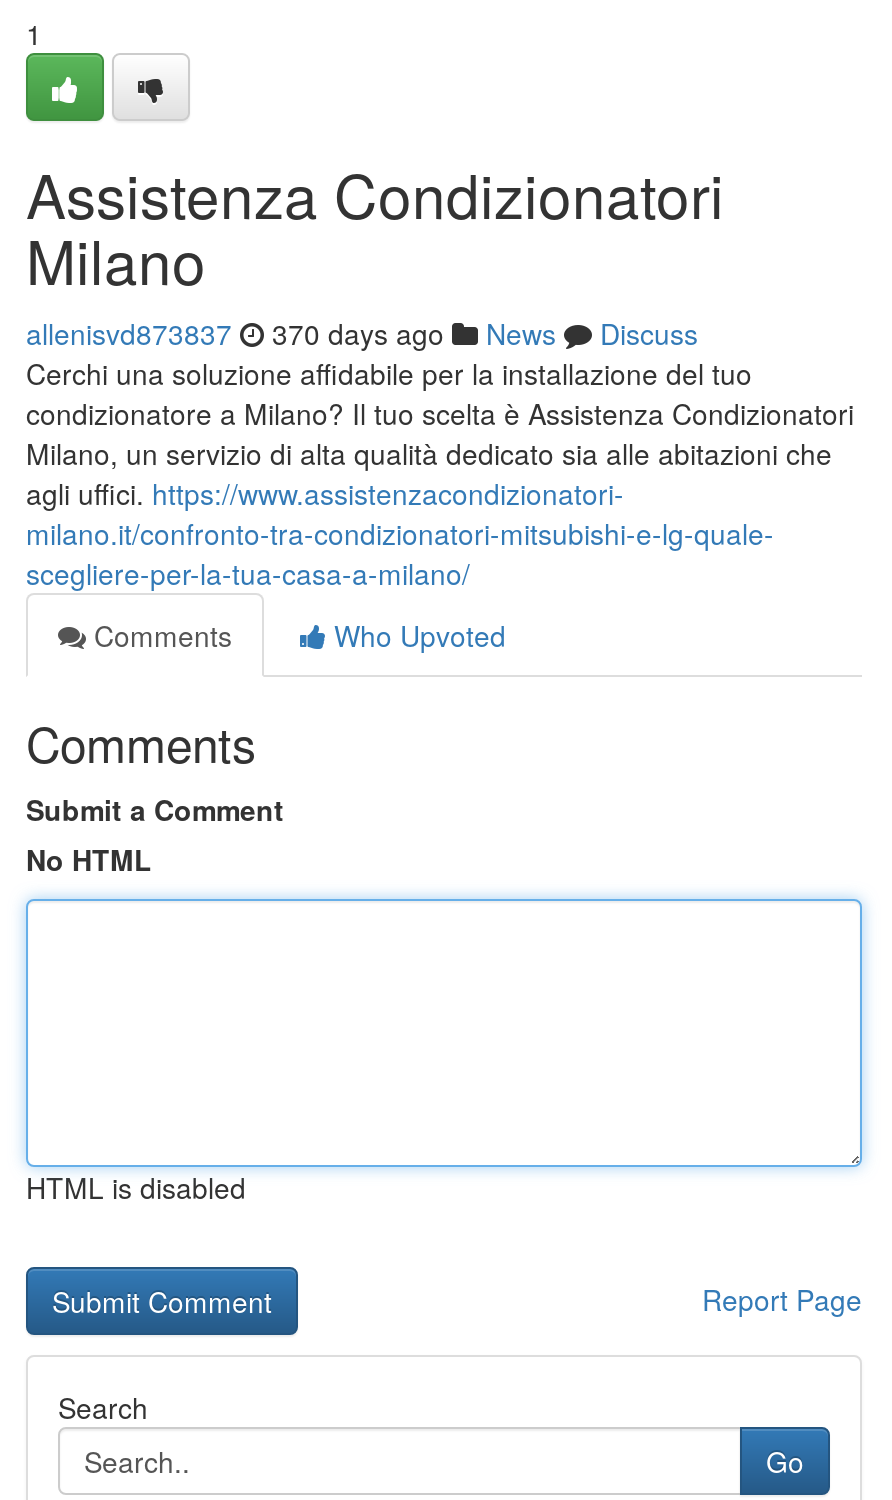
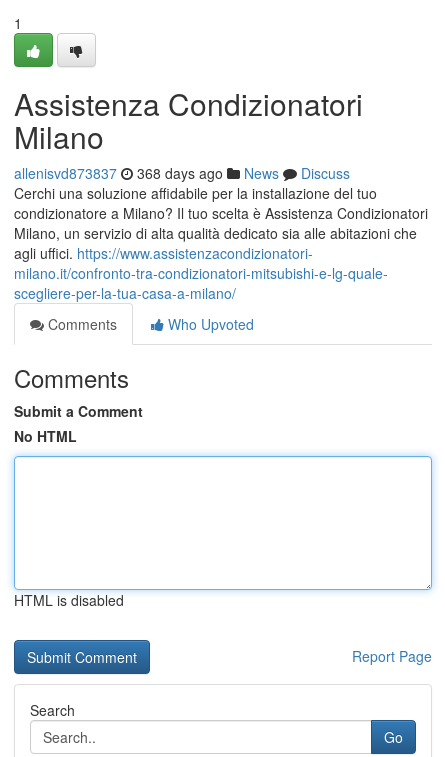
- allenisvd873837 370 days ago News Discuss
+ allenisvd873837 368 days ago News Discuss
